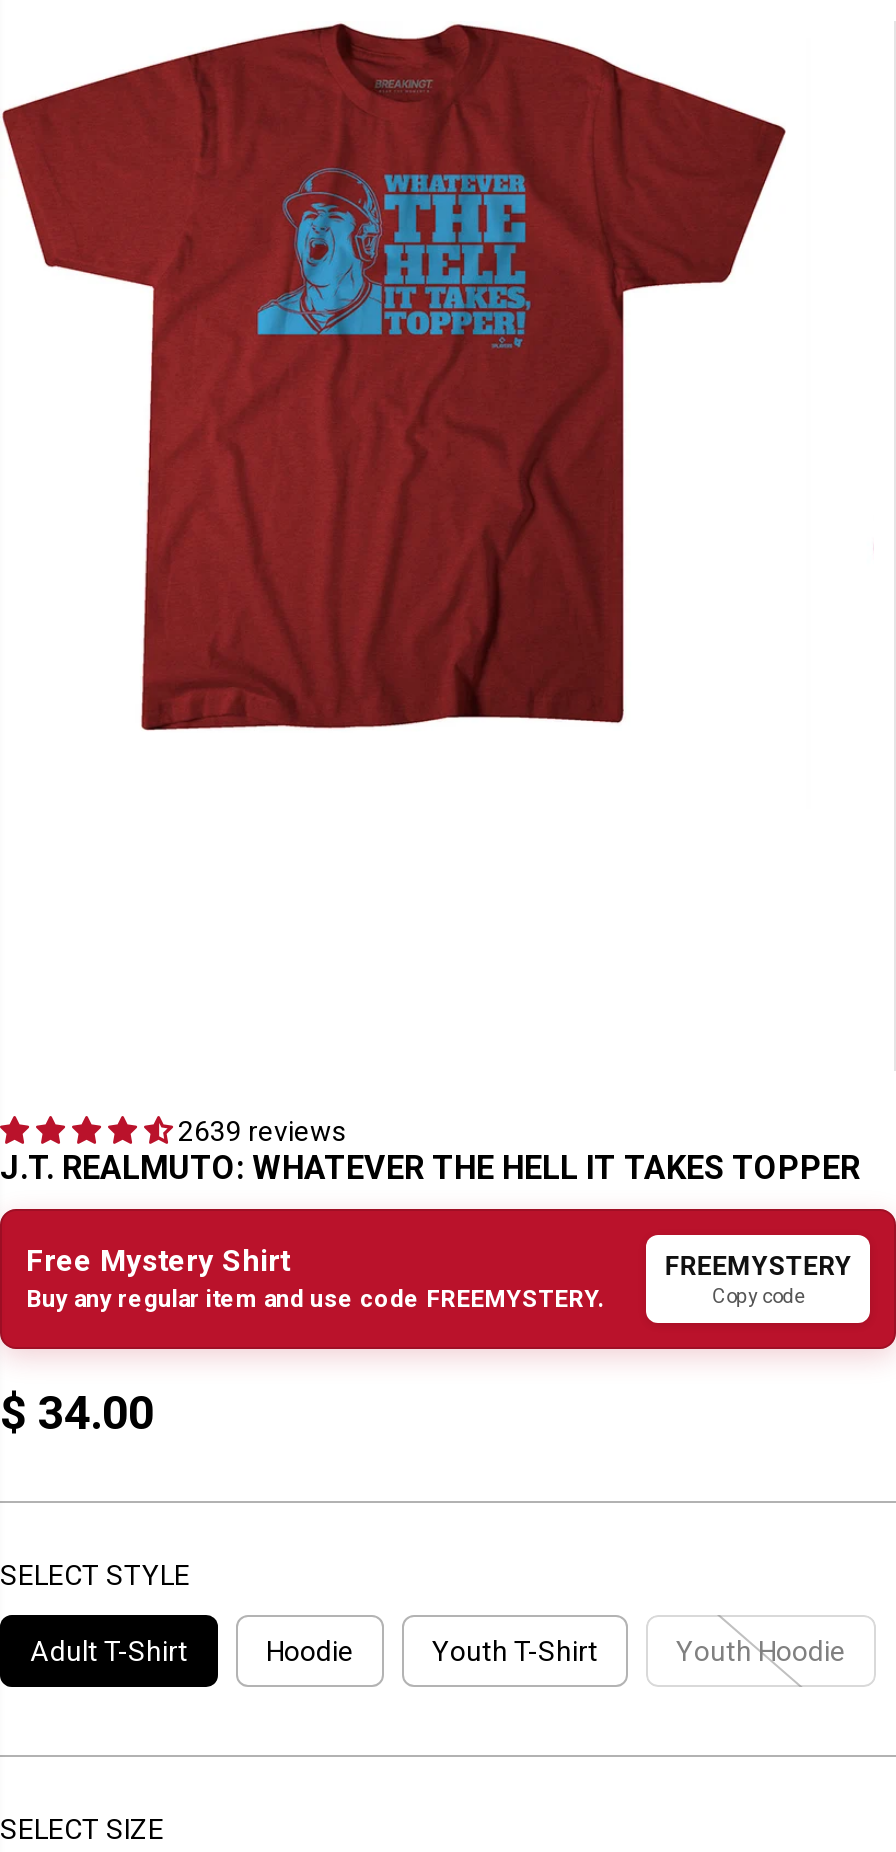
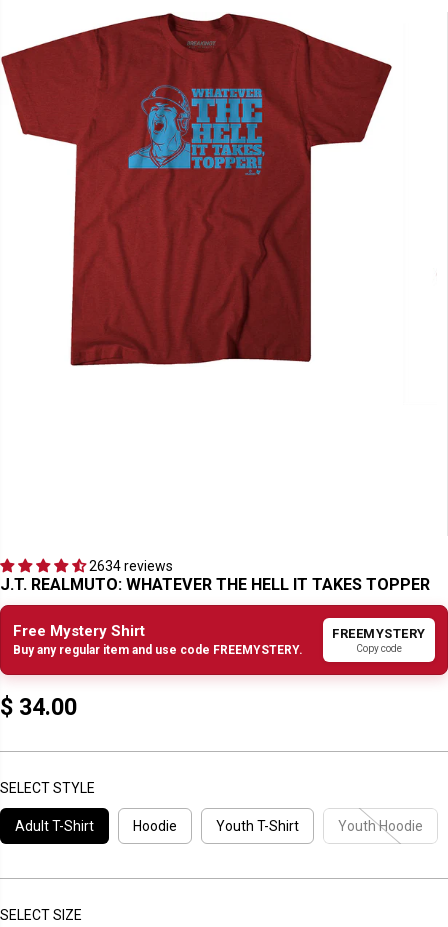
- 2639 reviews
+ 2634 reviews
